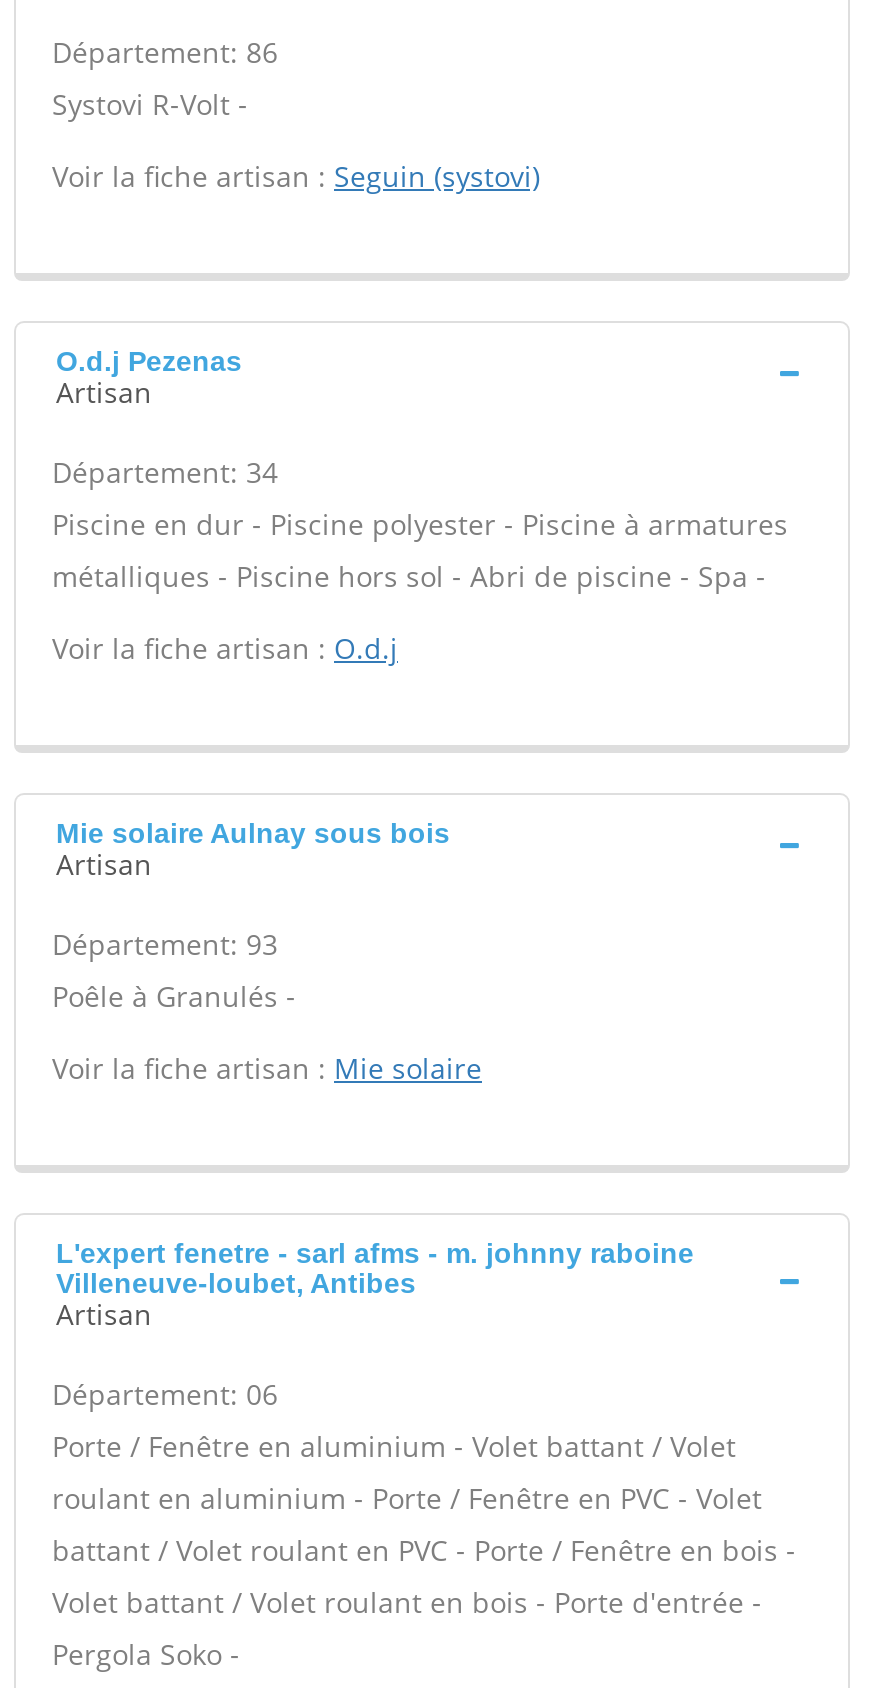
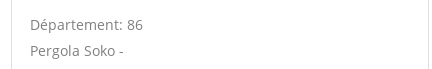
- Systovi R-Volt -
- Voir la fiche artisan : Seguin (systovi)

- O.d.j Pezenas
- Artisan
- Département: 34
- Piscine en dur - Piscine polyester - Piscine à armatures
- métalliques - Piscine hors sol - Abri de piscine - Spa -
- Voir la fiche artisan : O.d.j

- Mie solaire Aulnay sous bois
- Artisan
- Département: 93
- Poêle à Granulés -
- Voir la fiche artisan : Mie solaire

- L'expert fenetre - sarl afms - m. johnny raboine
- Villeneuve-loubet, Antibes
- Artisan
- Département: 06
- Porte / Fenêtre en aluminium - Volet battant / Volet
- roulant en aluminium - Porte / Fenêtre en PVC - Volet
- battant / Volet roulant en PVC - Porte / Fenêtre en bois -
- Volet battant / Volet roulant en bois - Porte d'entrée -
